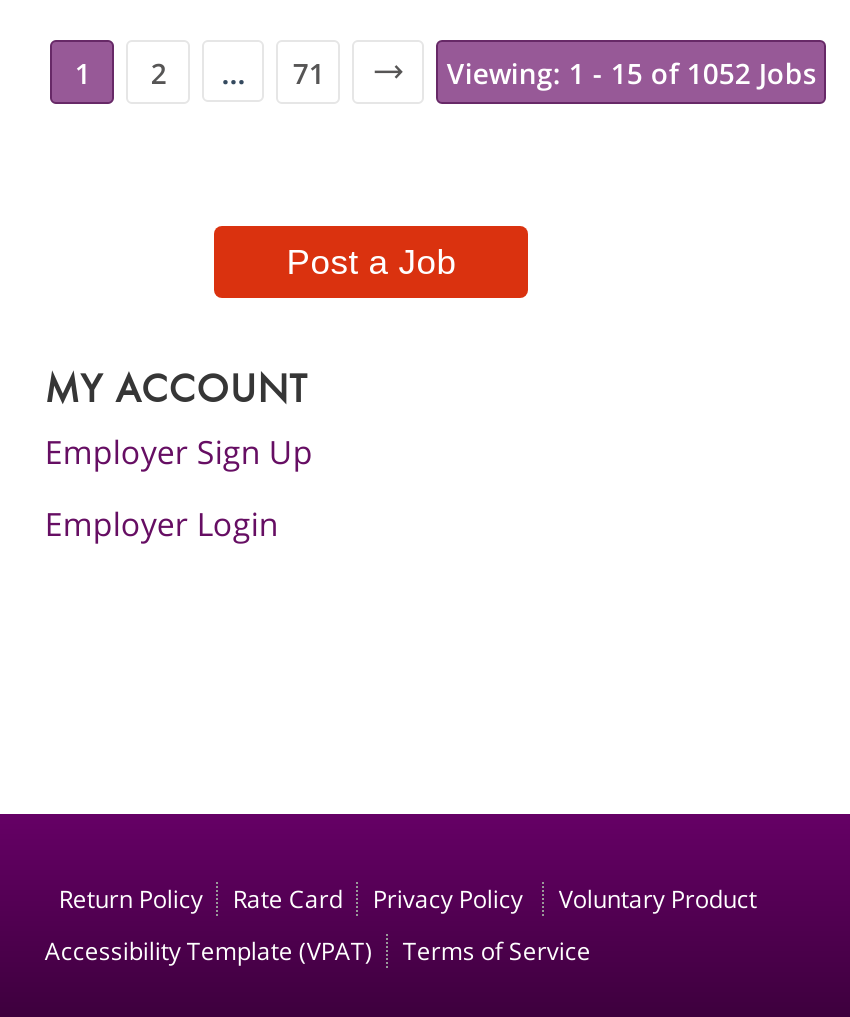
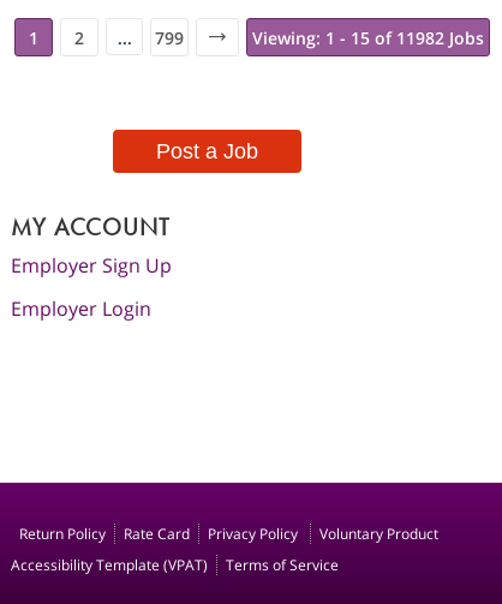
- 71
+ 799

- Viewing: 1 - 15 of 1052 Jobs
+ Viewing: 1 - 15 of 11982 Jobs
